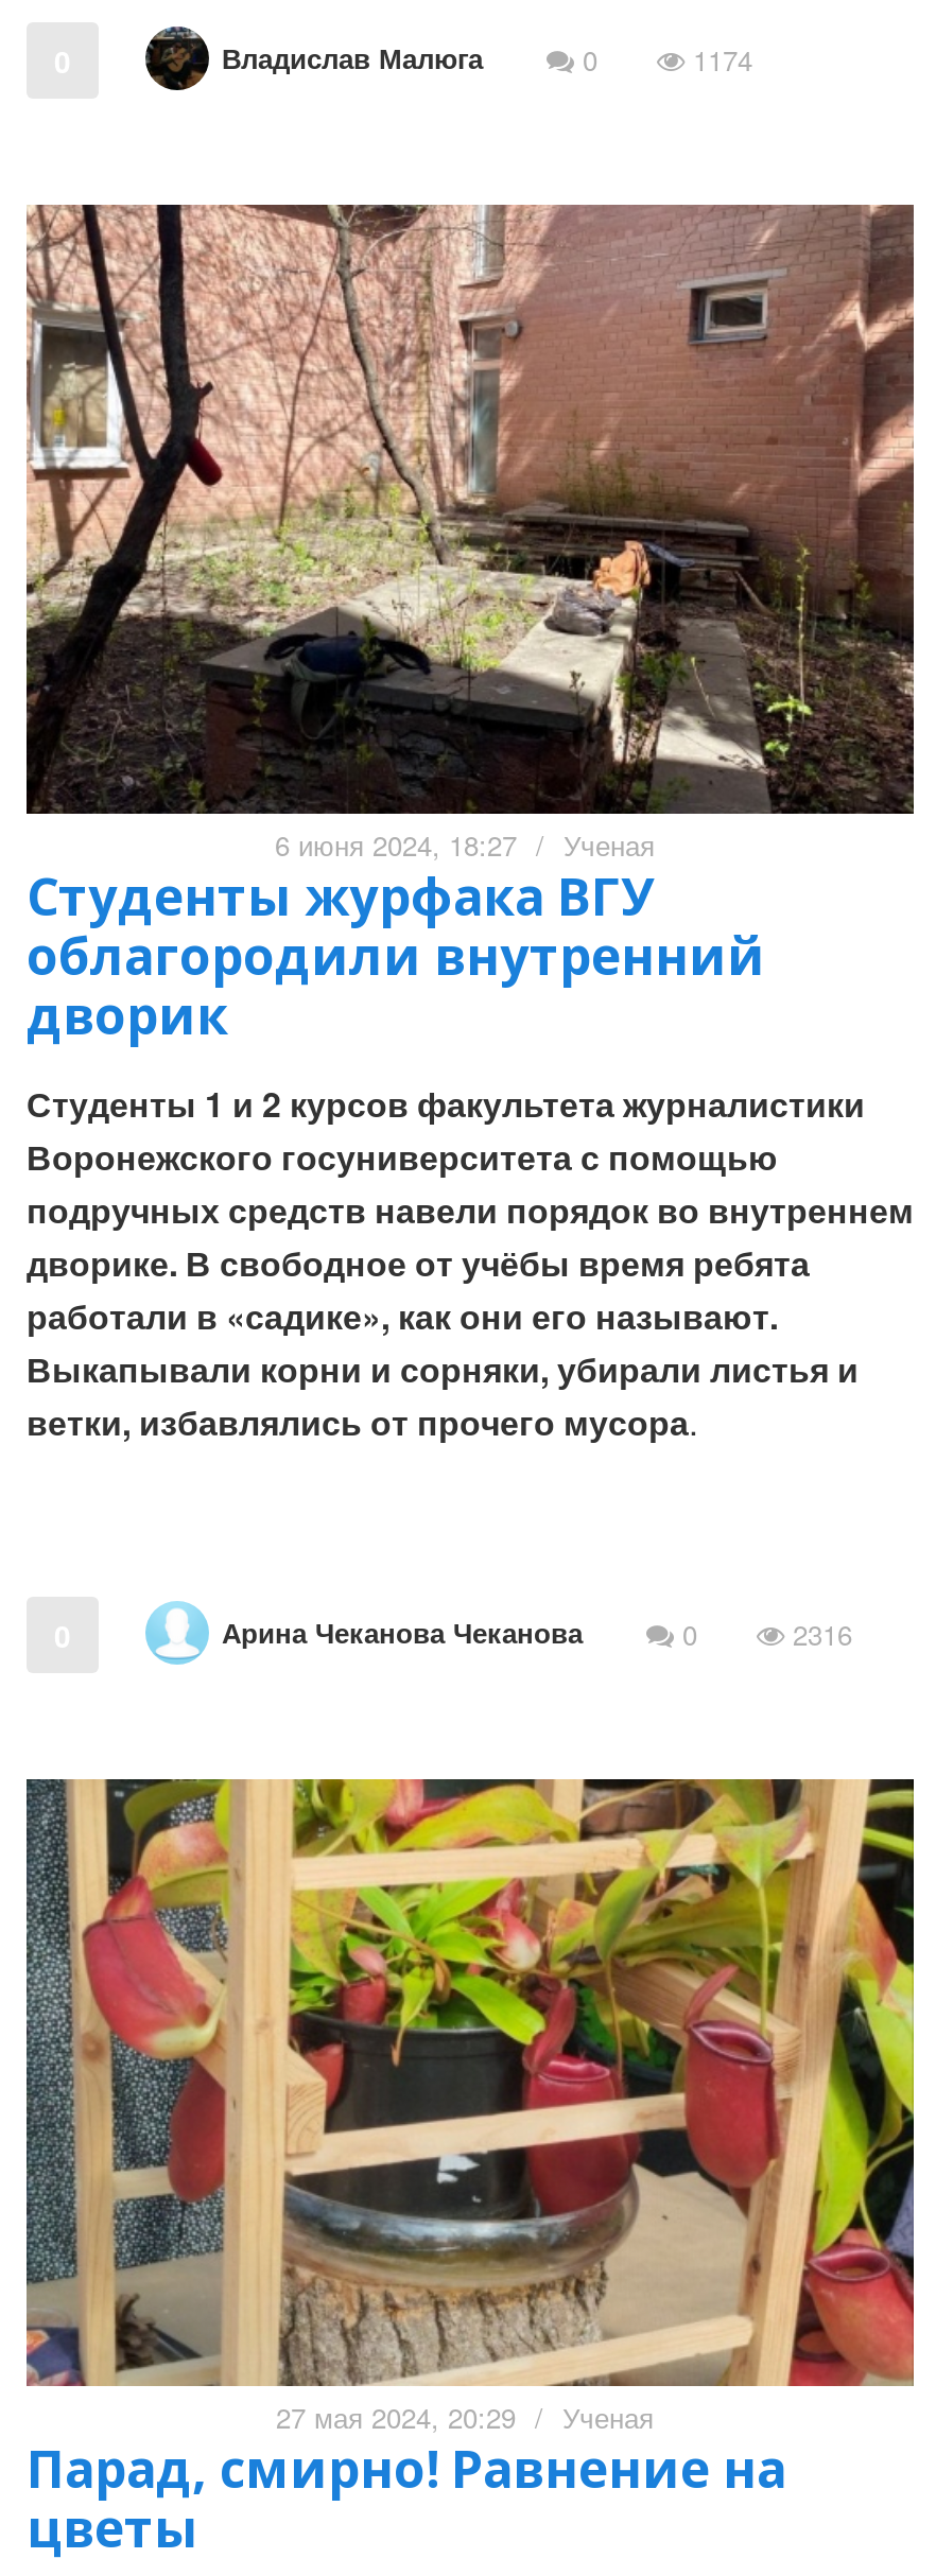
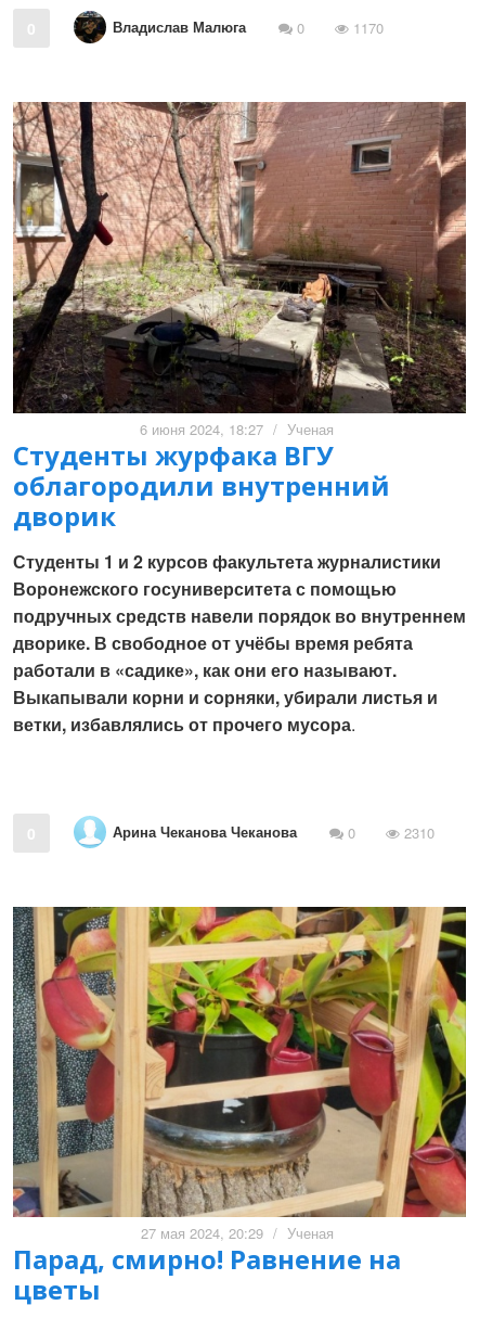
- 1174
+ 1170

- 2316
+ 2310
